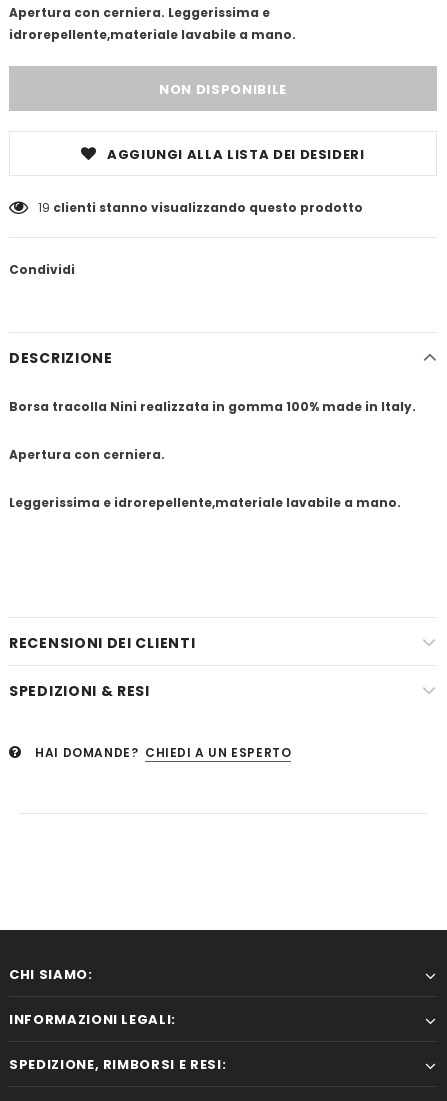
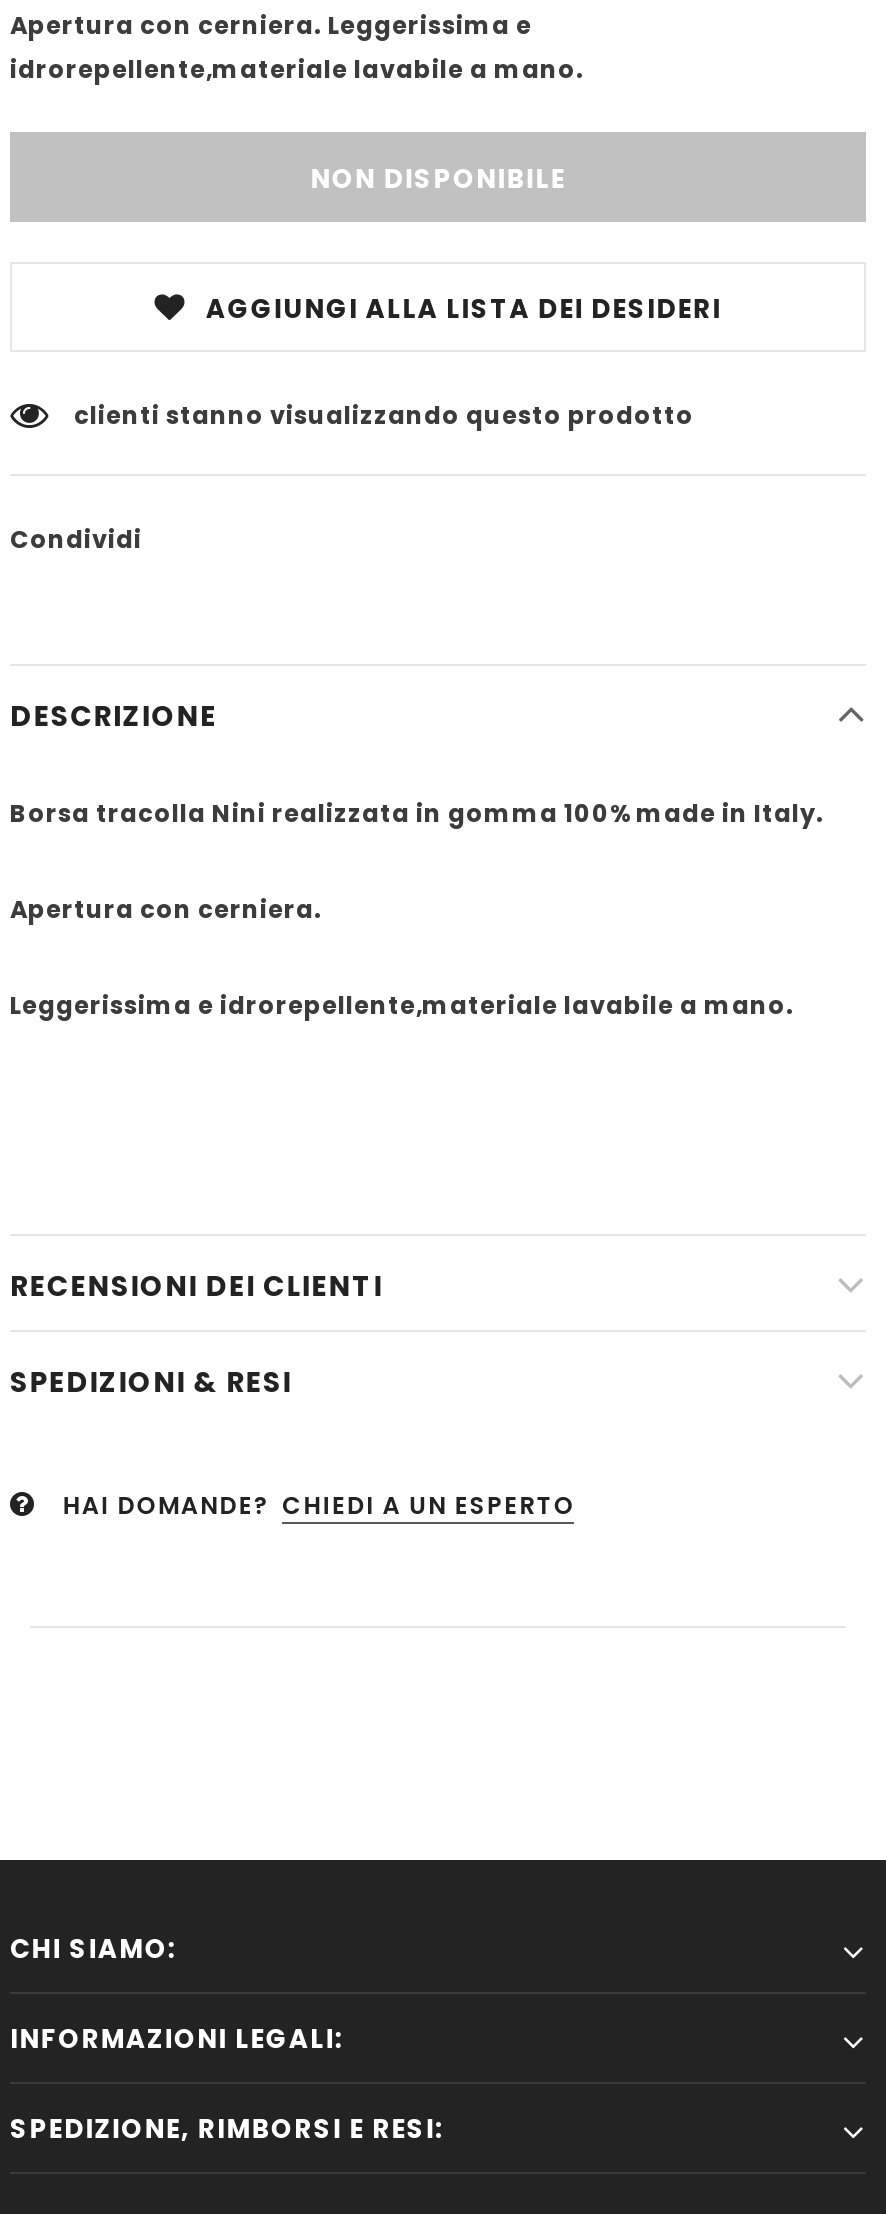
- 19 clienti stanno visualizzando questo prodotto
+ clienti stanno visualizzando questo prodotto
